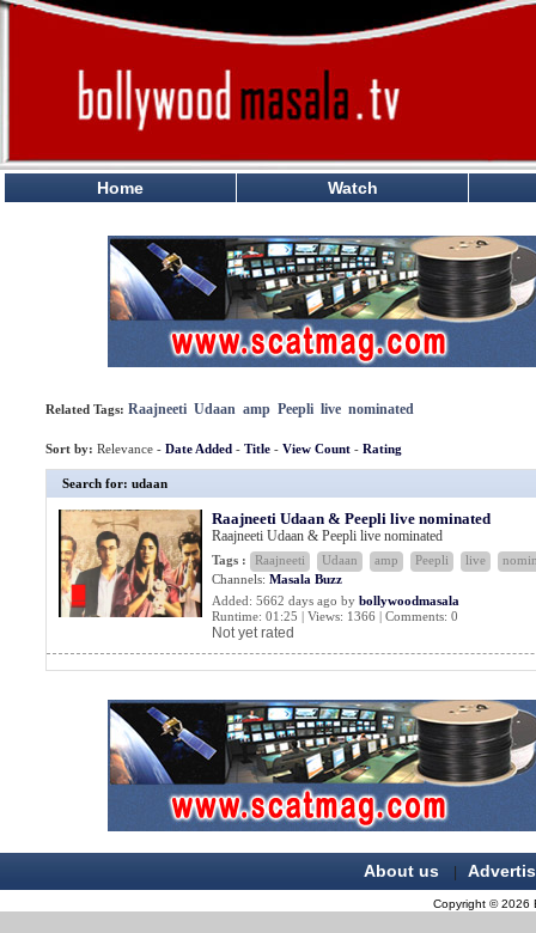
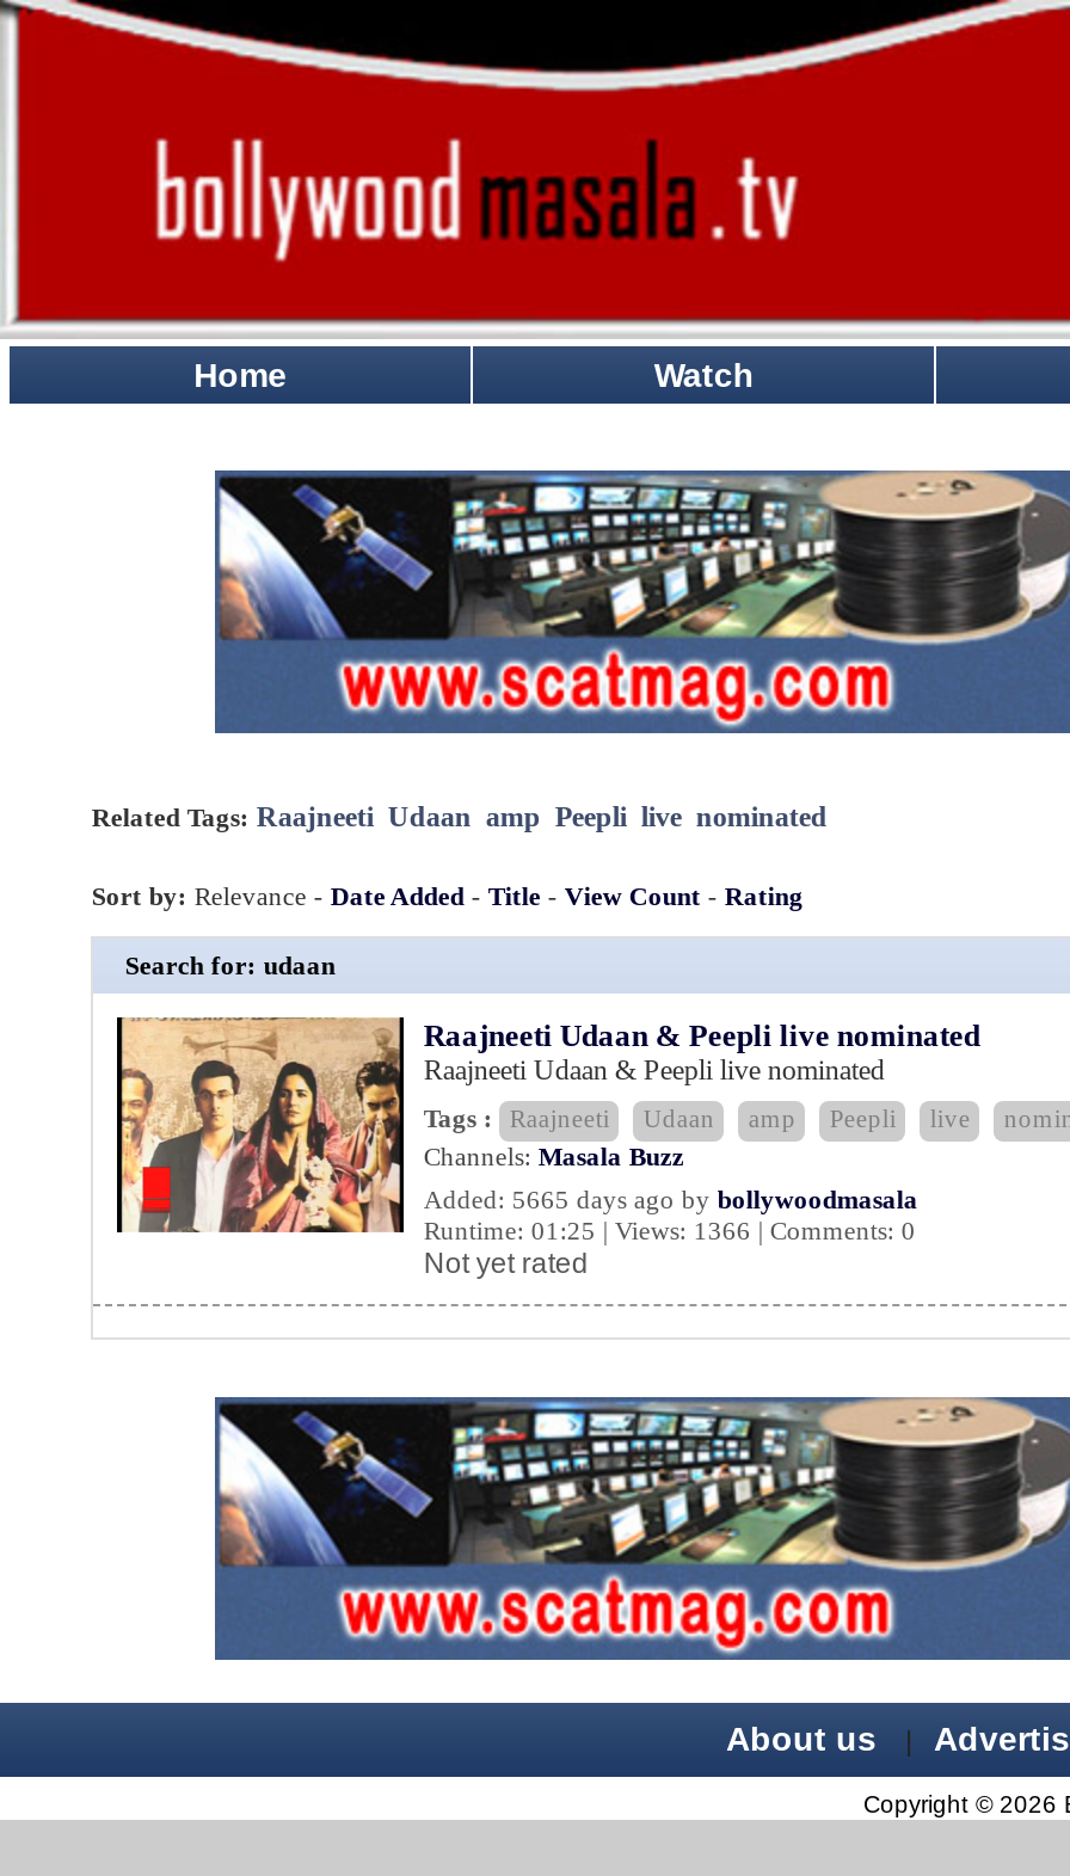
- Added: 5662 days ago by bollywoodmasala
+ Added: 5665 days ago by bollywoodmasala
